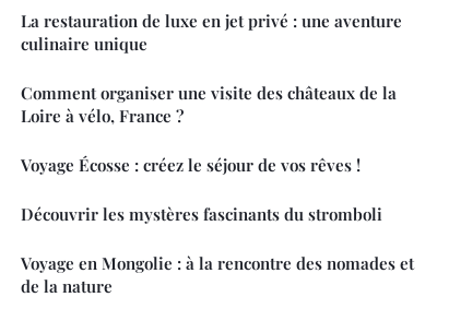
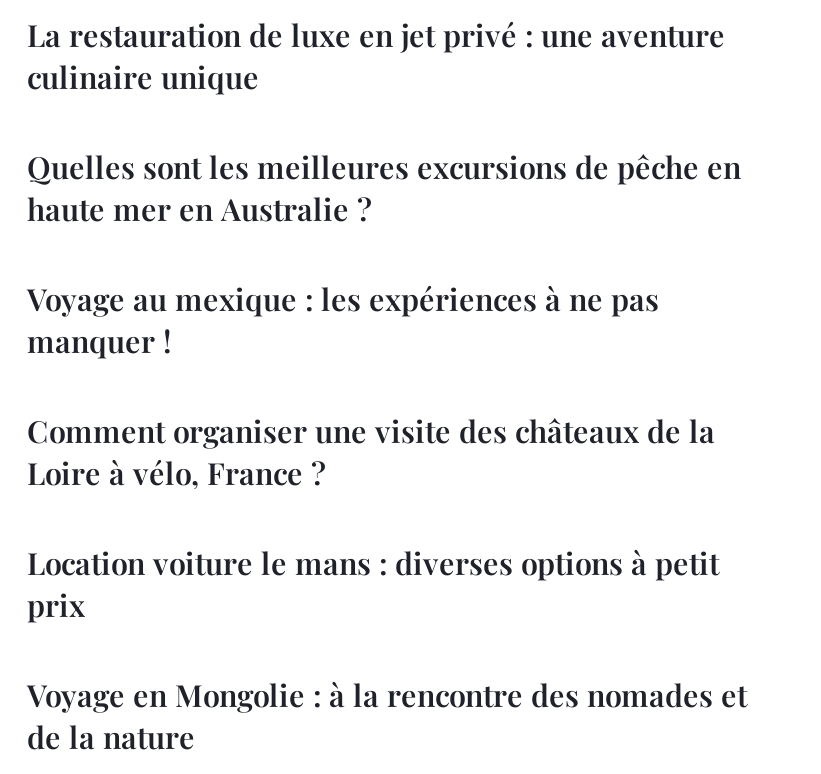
+ Quelles sont les meilleures excursions de pêche en
+ haute mer en Australie ?
+ Voyage au mexique : les expériences à ne pas
+ manquer !

moved down: Comment organiser une visite des châteaux de la | Loire à vélo, France ?

- Voyage Écosse : créez le séjour de vos rêves !
- Découvrir les mystères fascinants du stromboli
+ Location voiture le mans : diverses options à petit
+ prix
